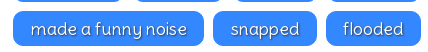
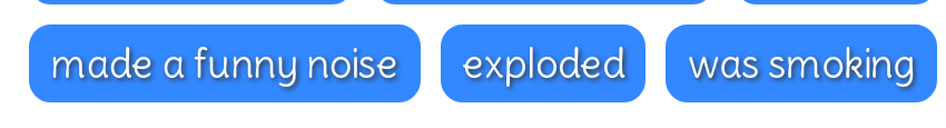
- snapped
- flooded
+ exploded
+ was smoking
